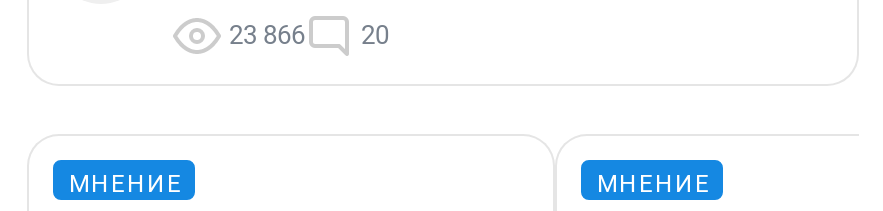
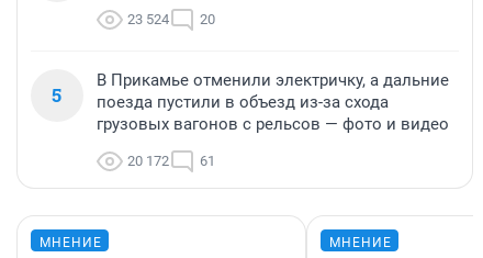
- 23 866 20
+ 23 524 20

+ 5

+ В Прикамье отменили электричку, а дальние
+ поезда пустили в объезд из-за схода
+ грузовых вагонов с рельсов — фото и видео
+ 20 172
+ 61
